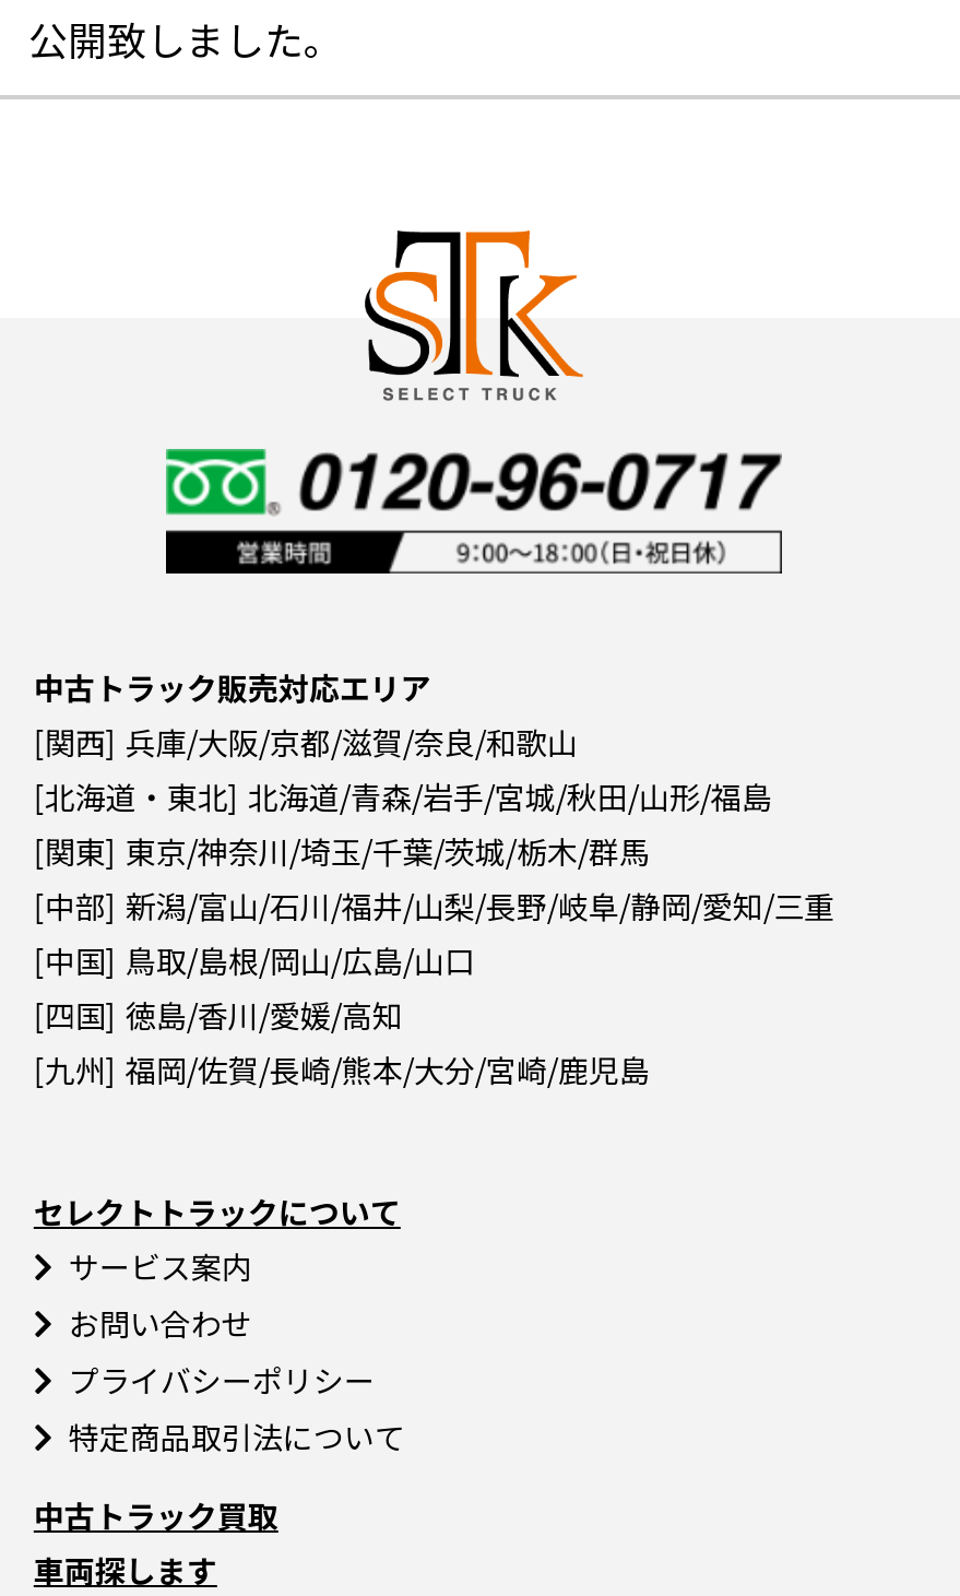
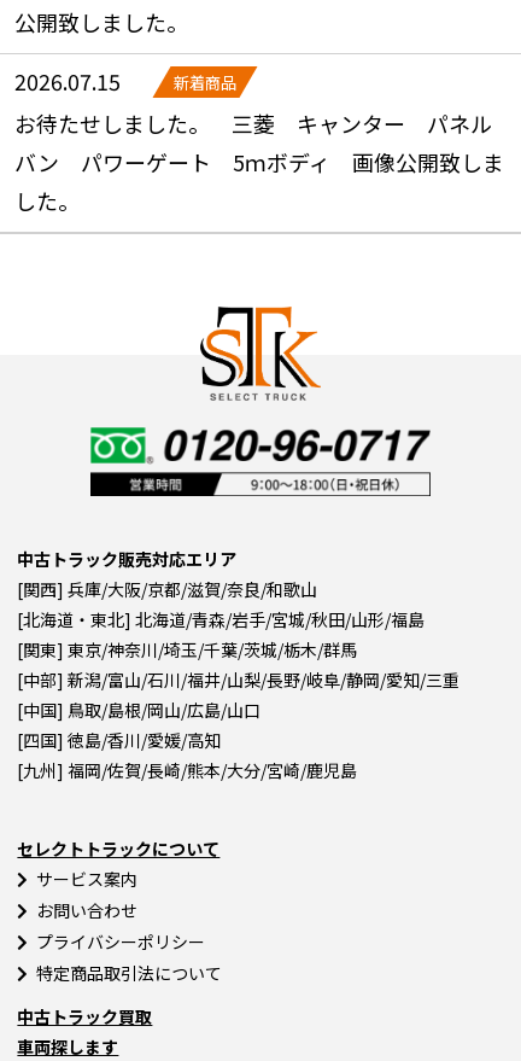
+ 2026.07.15
+ 新着商品
+ お待たせしました。 三菱 キャンター パネル
+ バン パワーゲート 5ｍボディ 画像公開致しま
+ した。
